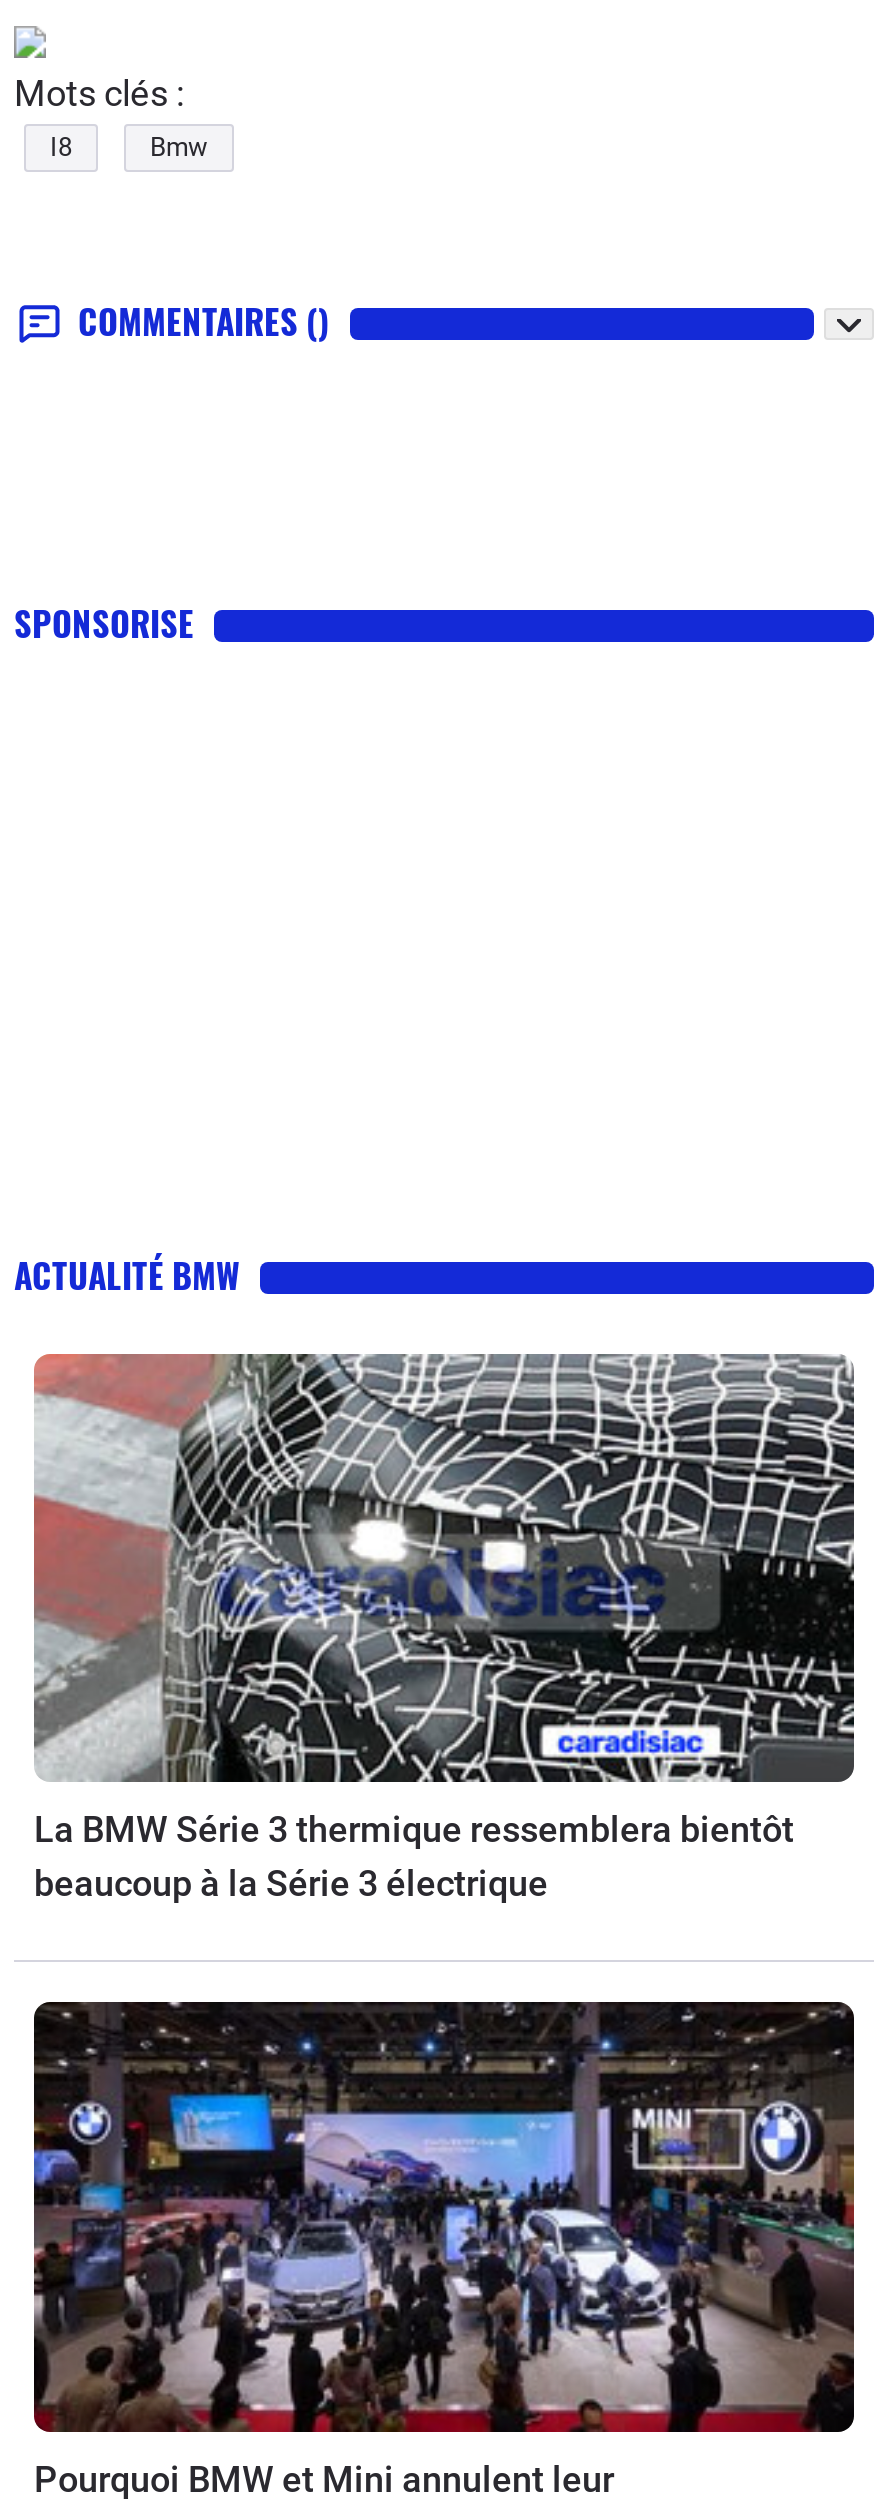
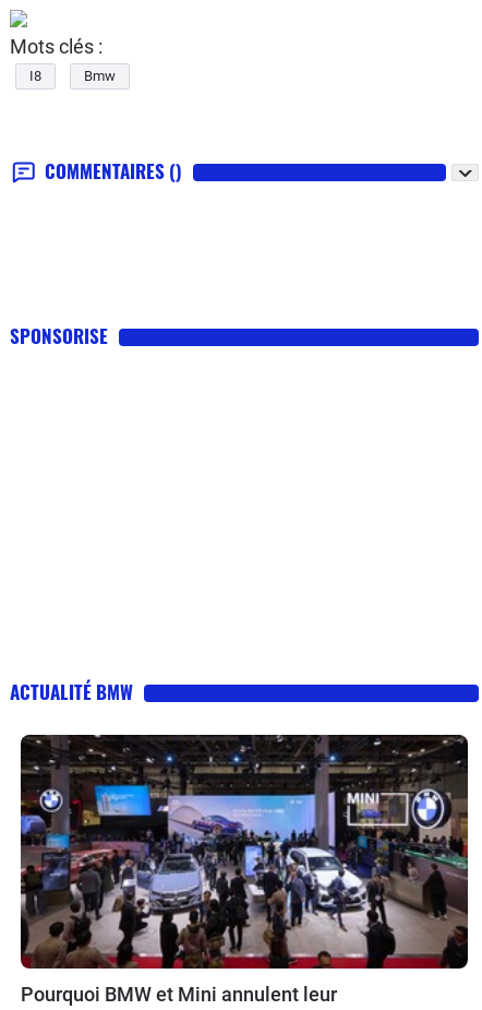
- [image]
- La BMW Série 3 thermique ressemblera bientôt
- beaucoup à la Série 3 électrique
